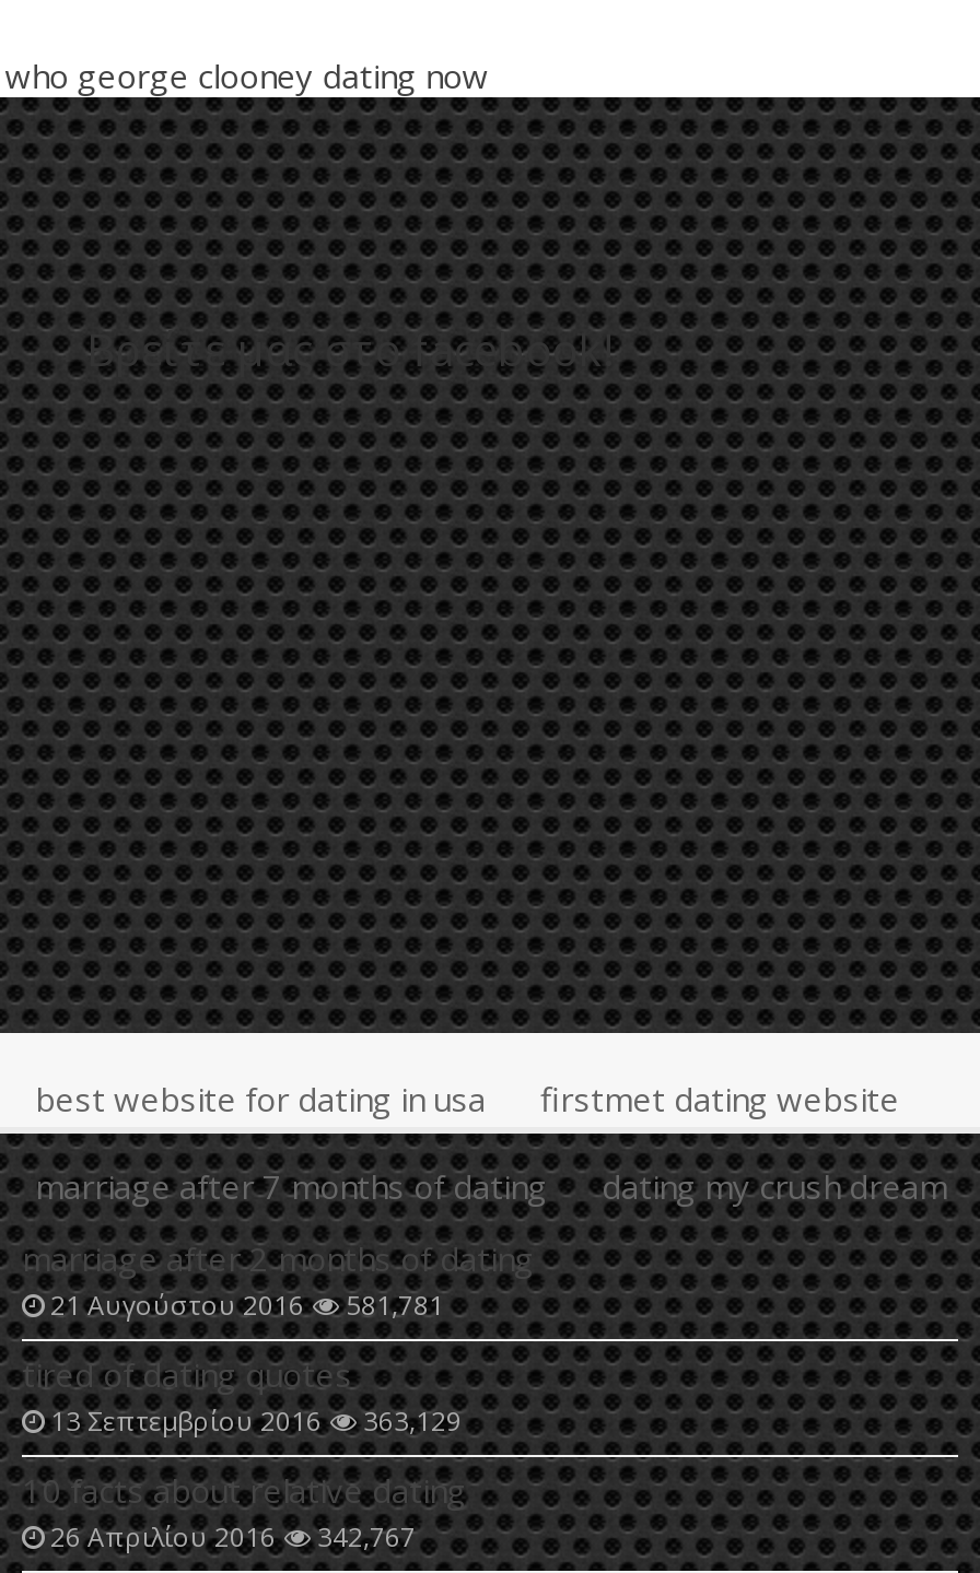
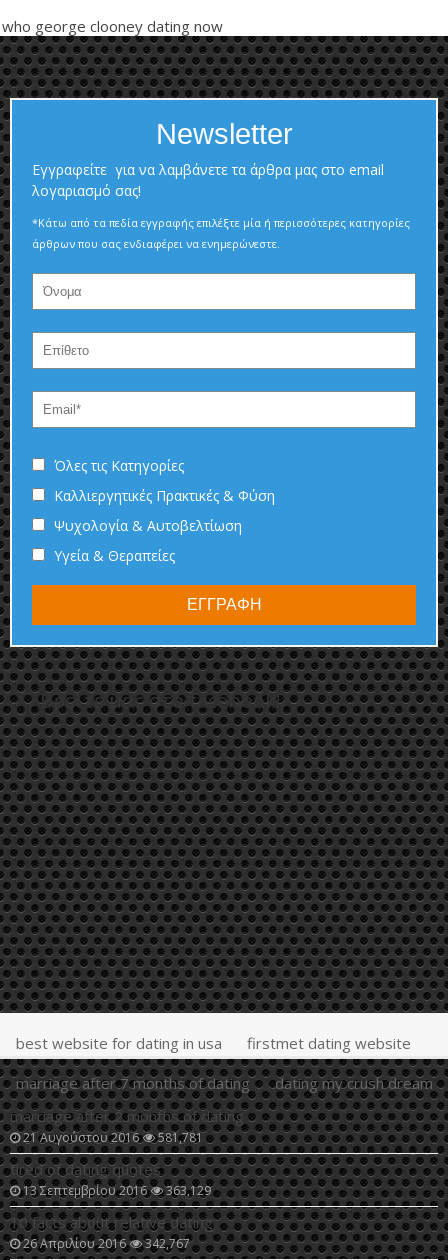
+ [image]
+ Newsletter
+ Εγγραφείτε για να λαμβάνετε τα άρθρα μας στο email
+ λογαριασμό σας!
+ *Κάτω από τα πεδία εγγραφής επιλέξτε μία ή περισσότερες κατηγορίες
+ άρθρων που σας ενδιαφέρει να ενημερώνεστε.

+ Όλες τις Κατηγορίες
+ Καλλιεργητικές Πρακτικές & Φύση
+ Ψυχολογία & Αυτοβελτίωση
+ Υγεία & Θεραπείες
+ ΕΓΓΡΑΦΗ
